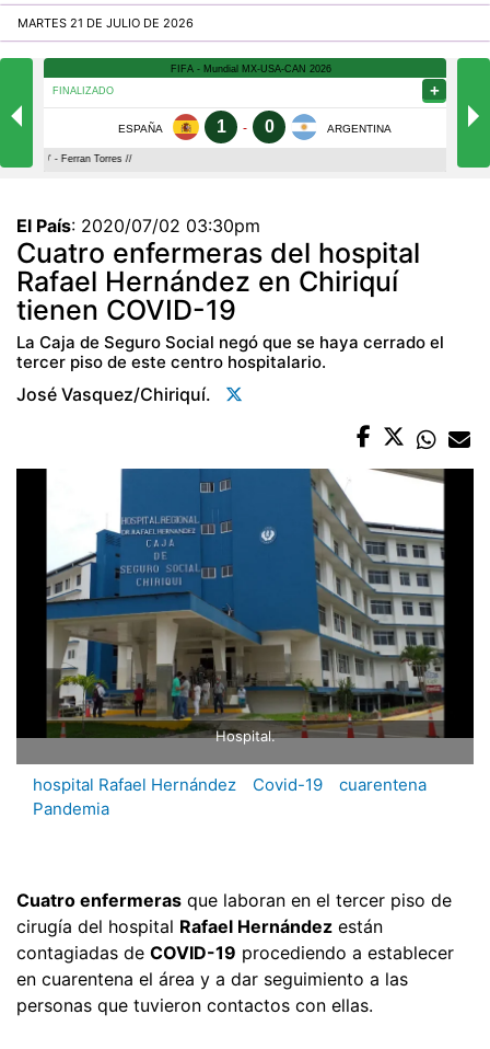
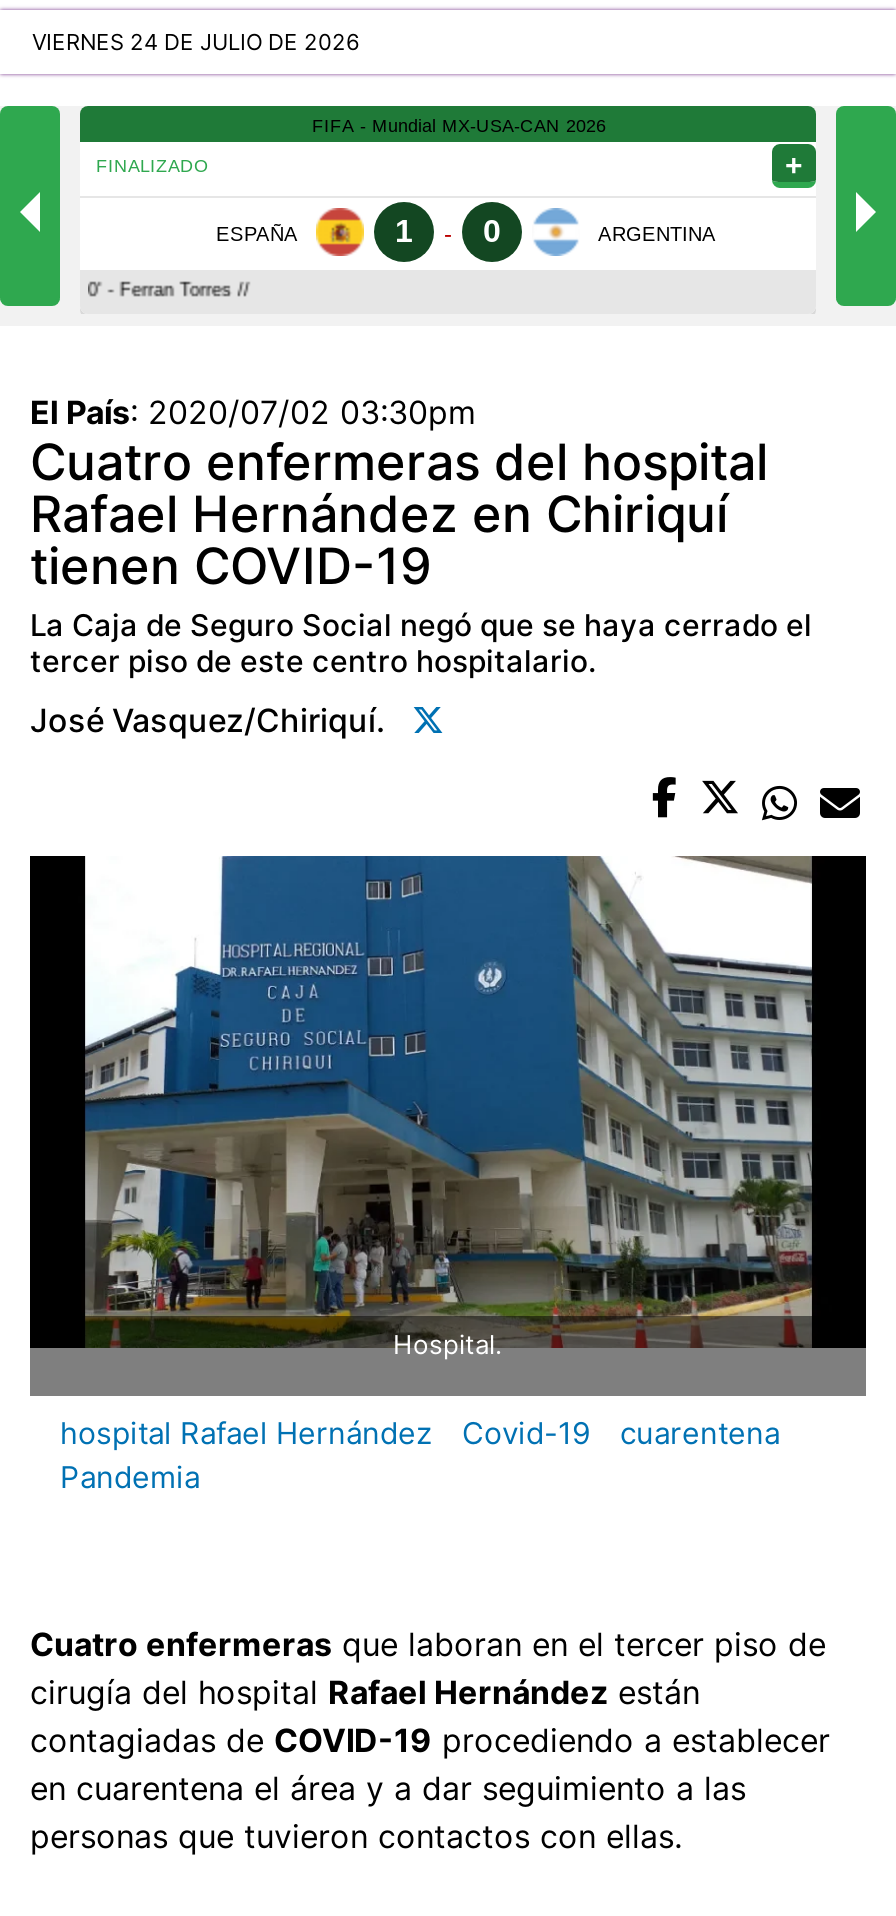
- MARTES 21 DE JULIO DE 2026
+ VIERNES 24 DE JULIO DE 2026
